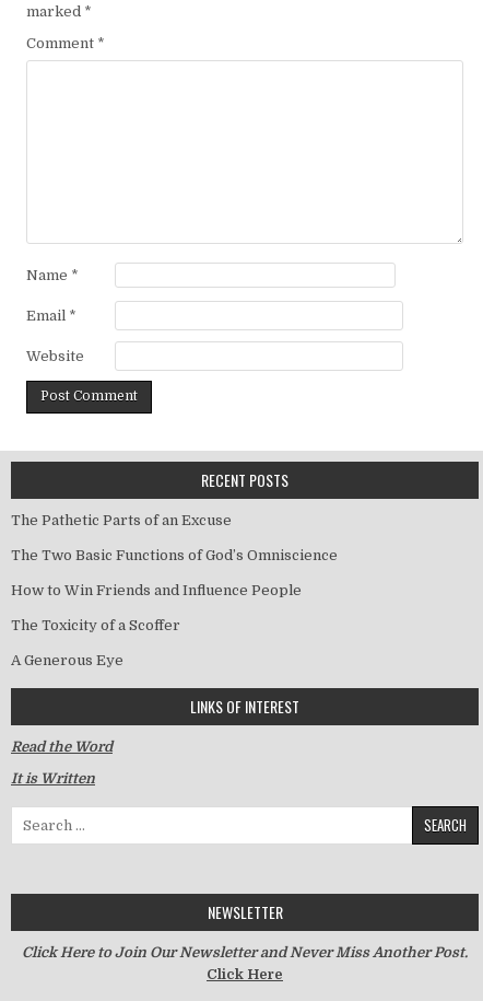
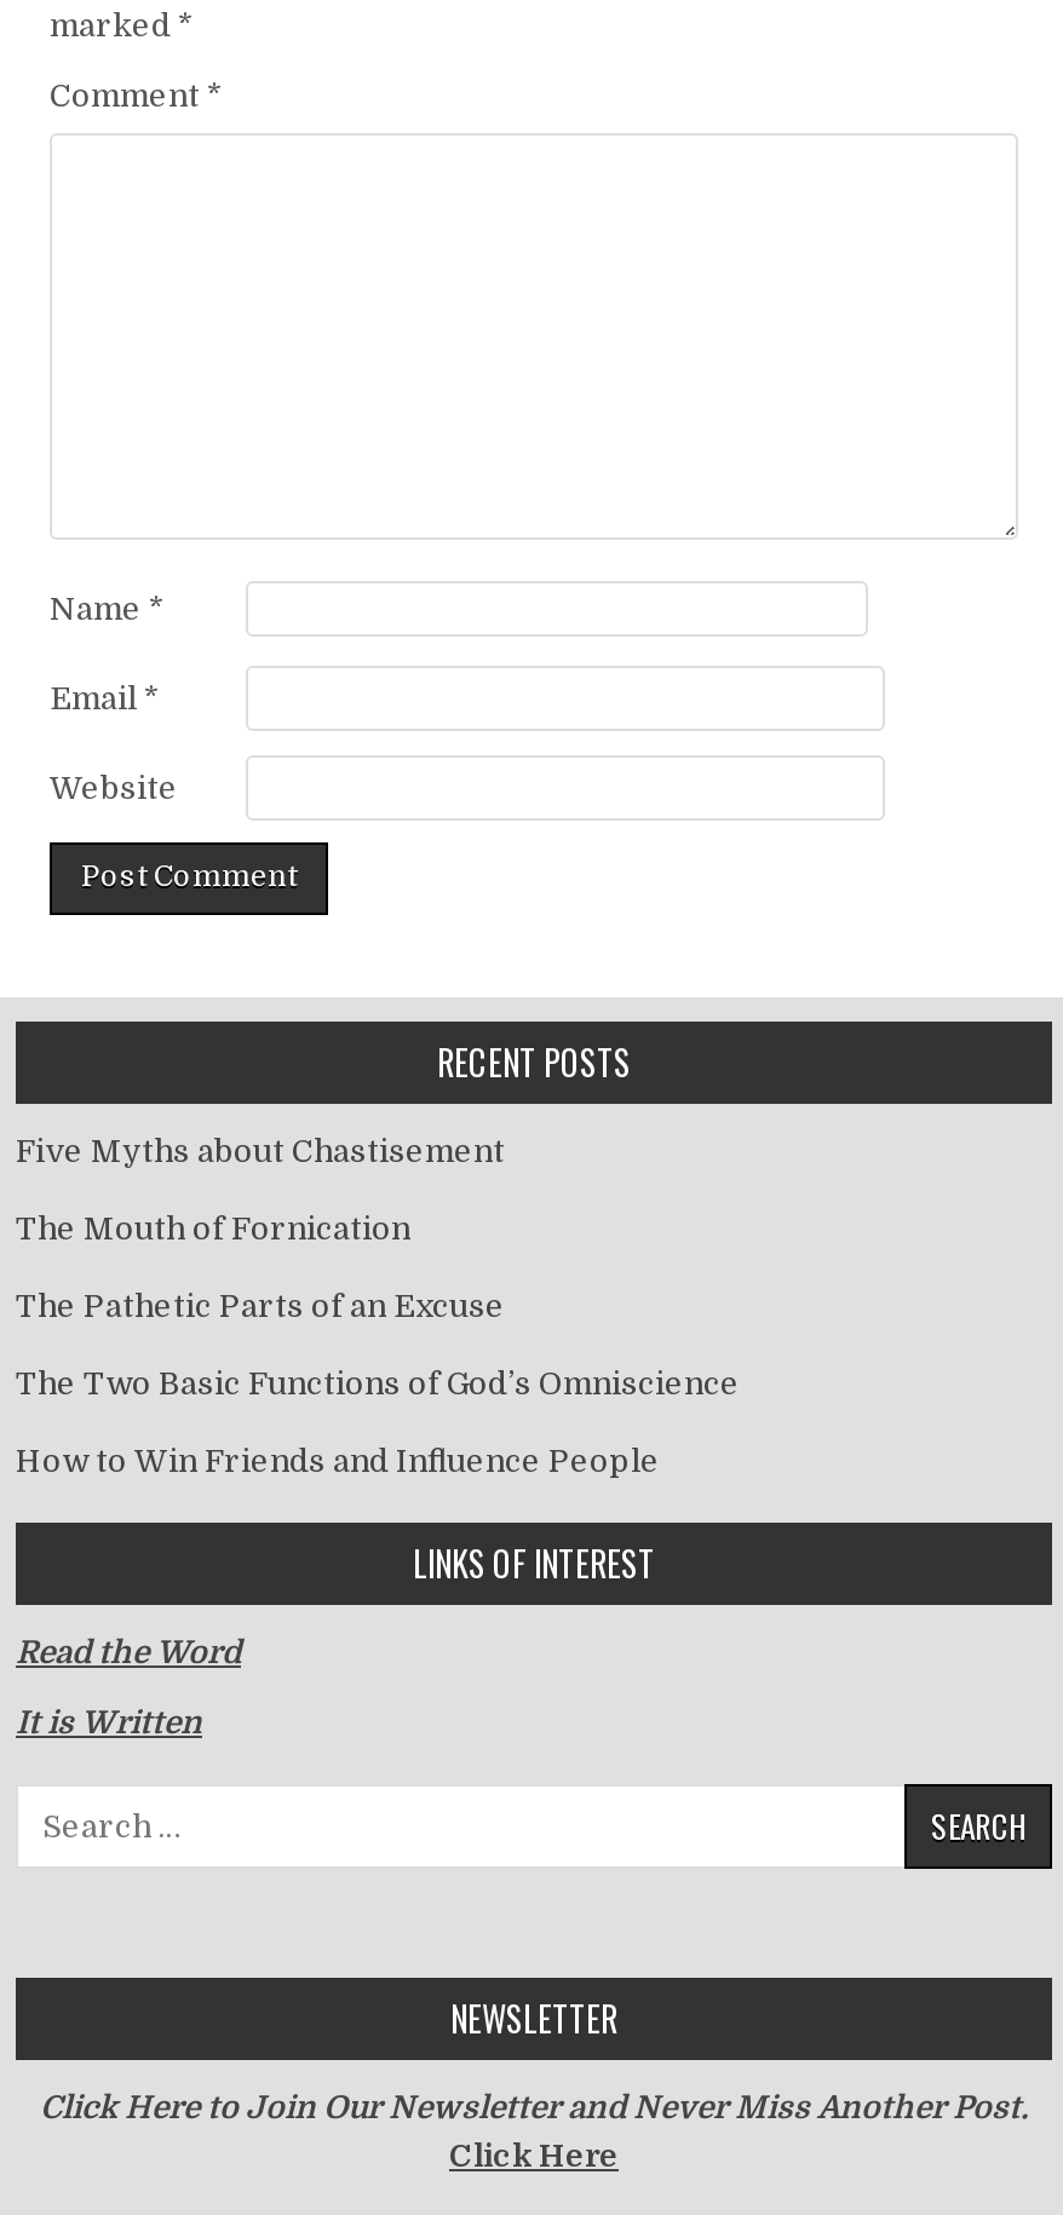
+ Five Myths about Chastisement
+ The Mouth of Fornication

moved down: The Pathetic Parts of an Excuse | The Two Basic Functions of God’s Omniscience | How to Win Friends and Influence People

- The Toxicity of a Scoffer
- A Generous Eye
